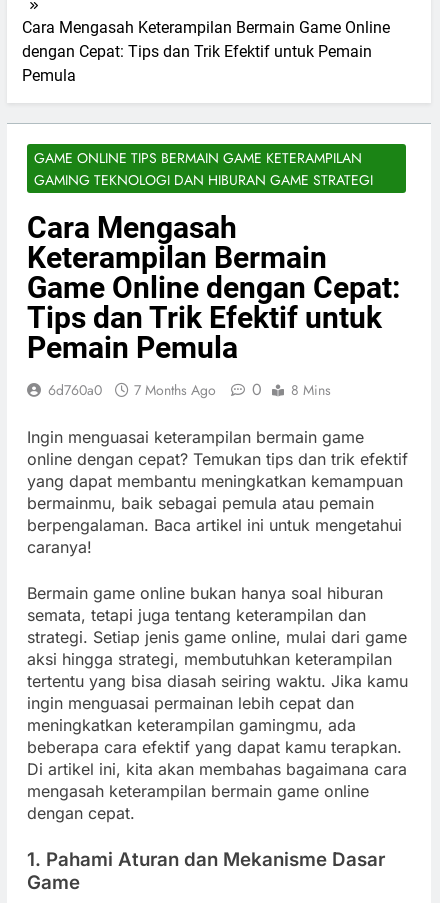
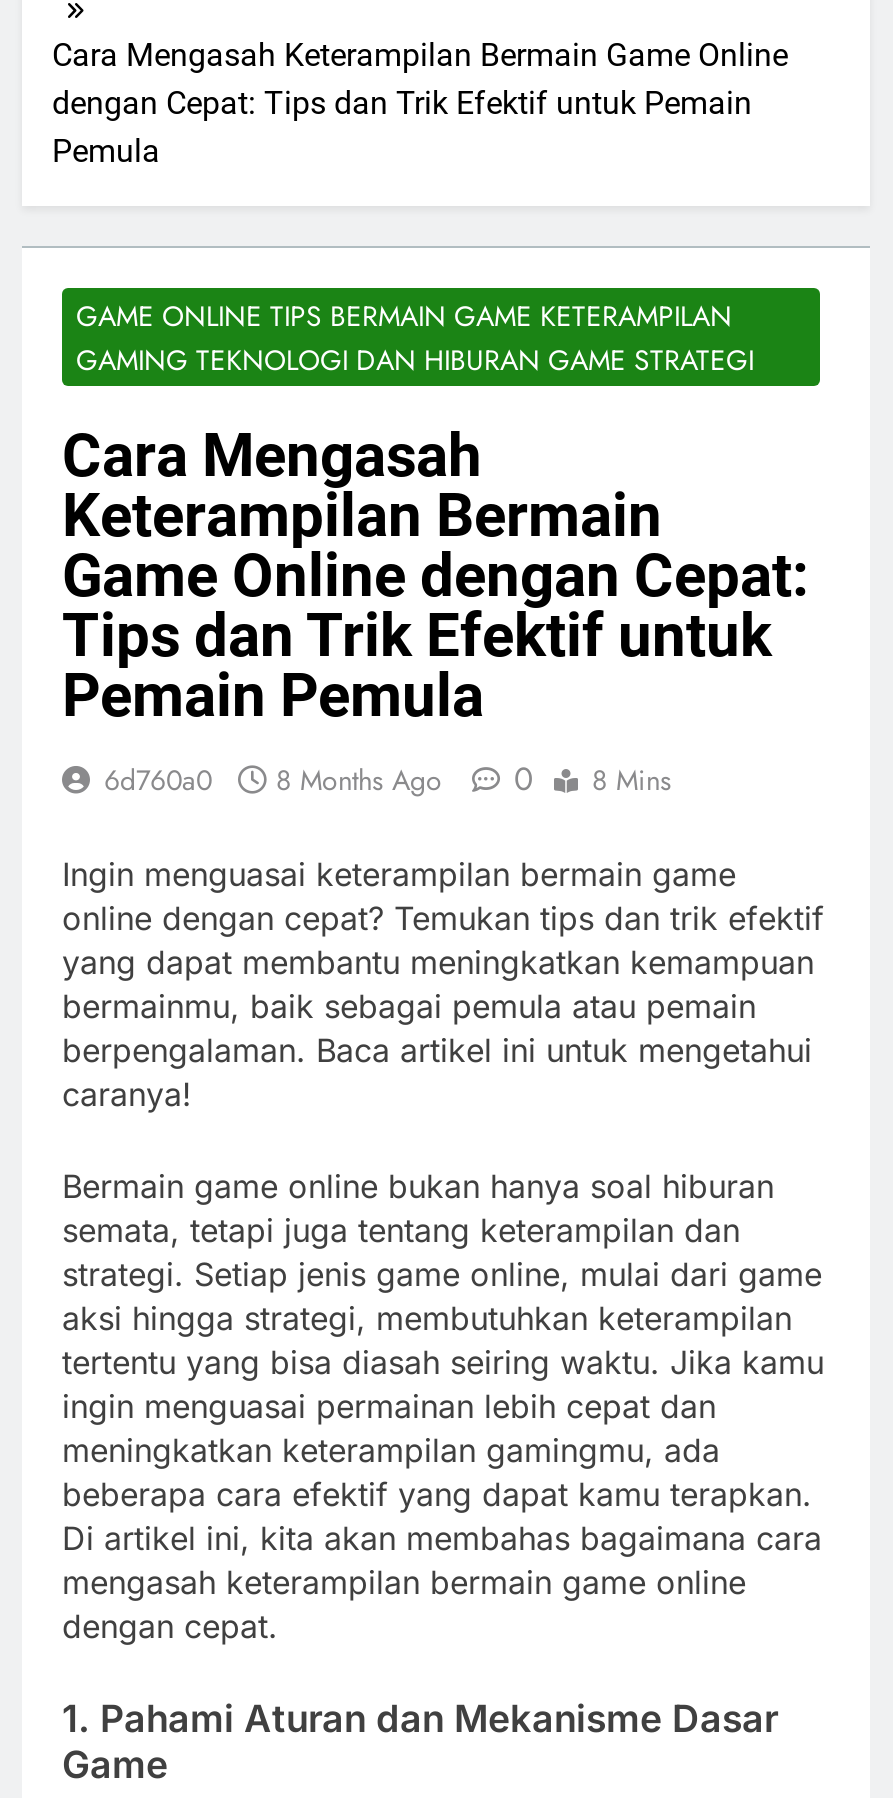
- 6d760a0 7 Months Ago 0 8 Mins
+ 6d760a0 8 Months Ago 0 8 Mins
